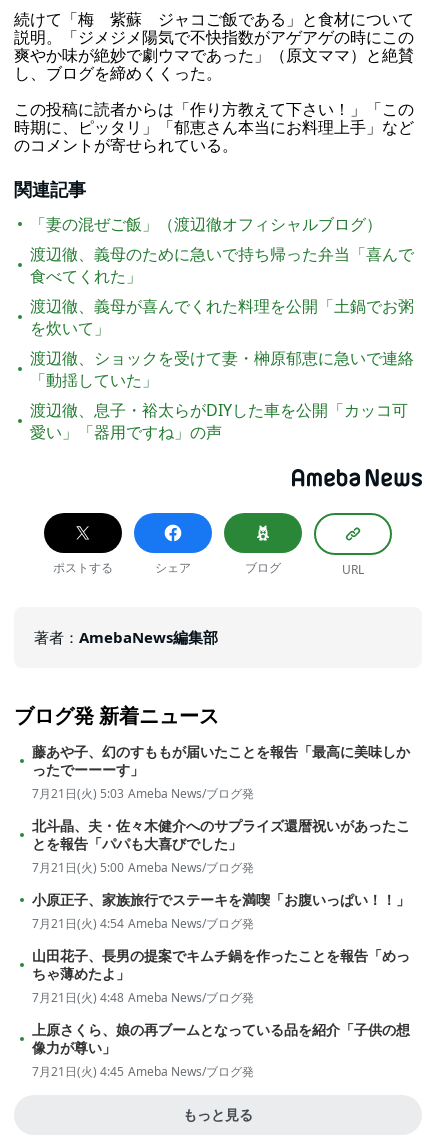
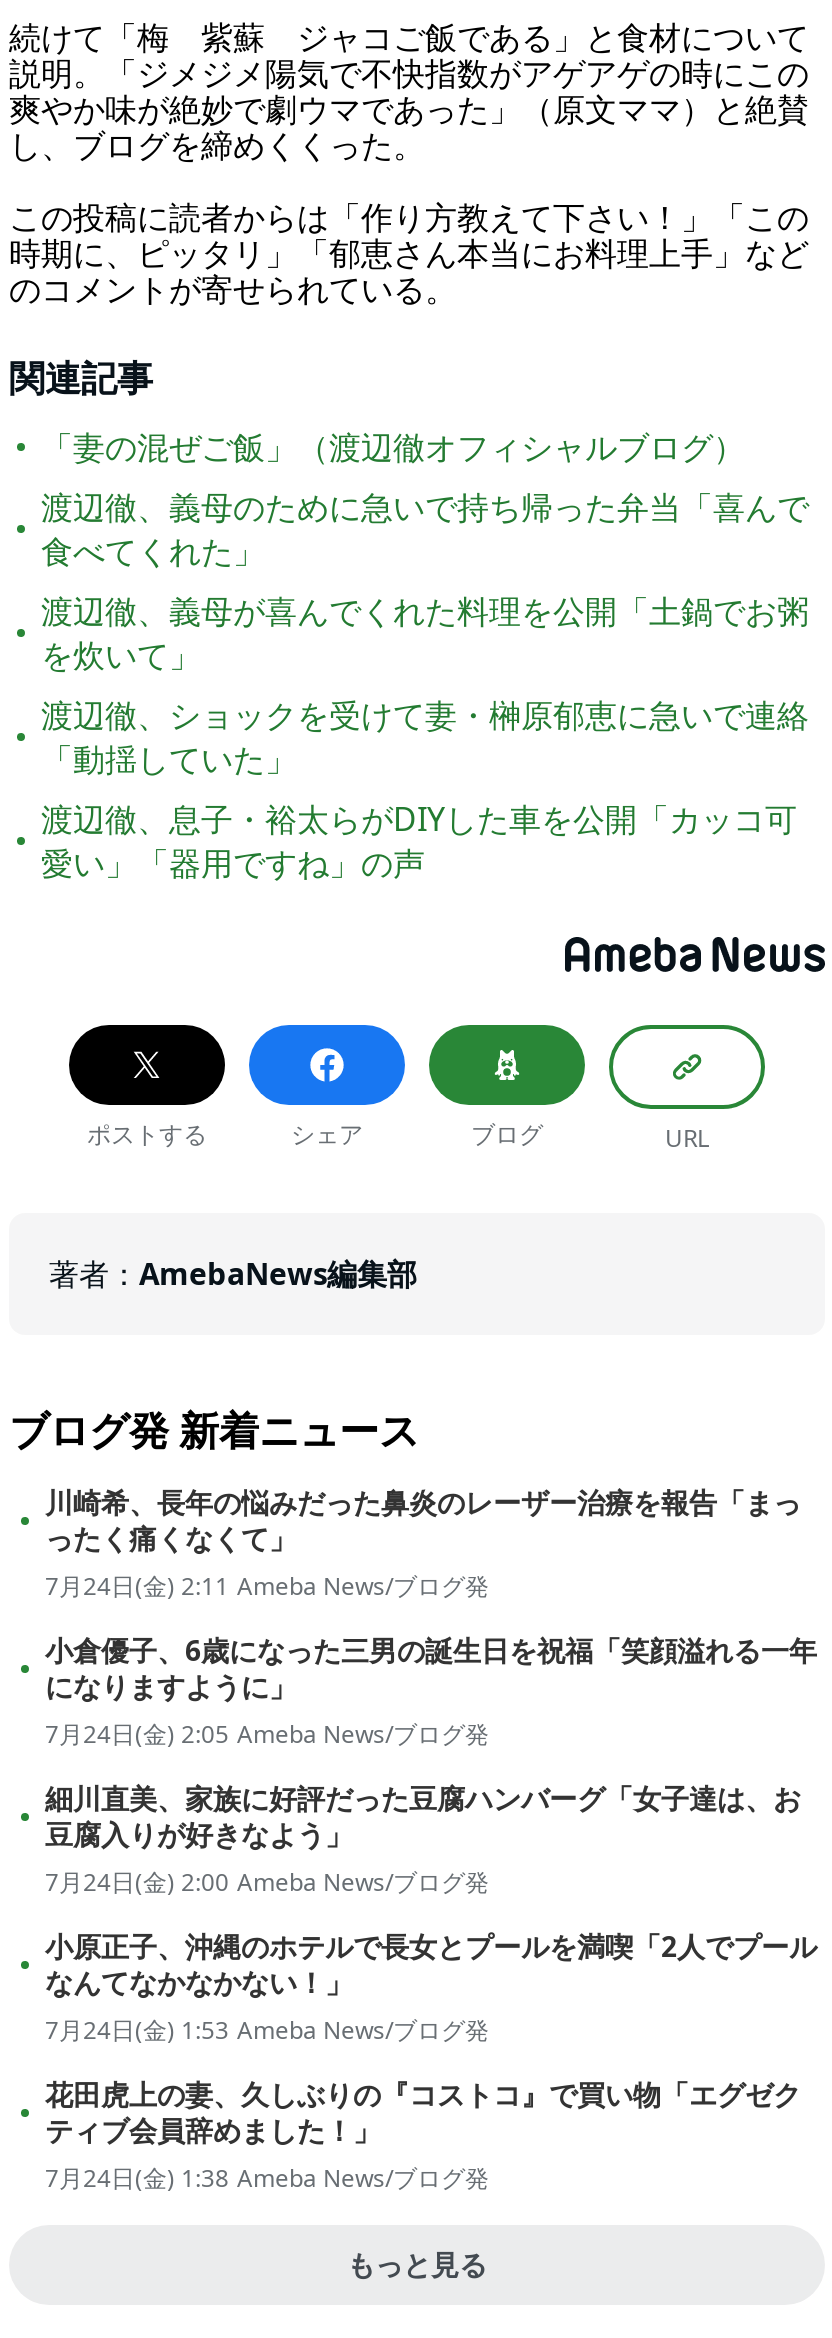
- 藤あや子、幻のすももが届いたことを報告「最高に美味しか
- ったでーーーす」
- 7月21日(火) 5:03 Ameba News/ブログ発
+ 川崎希、長年の悩みだった鼻炎のレーザー治療を報告「まっ
+ ったく痛くなくて」
+ 7月24日(金) 2:11 Ameba News/ブログ発

- 北斗晶、夫・佐々木健介へのサプライズ還暦祝いがあったこ
- とを報告「パパも大喜びでした」
- 7月21日(火) 5:00 Ameba News/ブログ発
+ 小倉優子、6歳になった三男の誕生日を祝福「笑顔溢れる一年
+ になりますように」
+ 7月24日(金) 2:05 Ameba News/ブログ発

- 小原正子、家族旅行でステーキを満喫「お腹いっぱい！！」
- 7月21日(火) 4:54 Ameba News/ブログ発
+ 細川直美、家族に好評だった豆腐ハンバーグ「女子達は、お
+ 豆腐入りが好きなよう」
+ 7月24日(金) 2:00 Ameba News/ブログ発

- 山田花子、長男の提案でキムチ鍋を作ったことを報告「めっ
- ちゃ薄めたよ」
- 7月21日(火) 4:48 Ameba News/ブログ発
+ 小原正子、沖縄のホテルで長女とプールを満喫「2人でプール
+ なんてなかなかない！」
+ 7月24日(金) 1:53 Ameba News/ブログ発

- 上原さくら、娘の再ブームとなっている品を紹介「子供の想
- 像力が尊い」
- 7月21日(火) 4:45 Ameba News/ブログ発
+ 花田虎上の妻、久しぶりの『コストコ』で買い物「エグゼク
+ ティブ会員辞めました！」
+ 7月24日(金) 1:38 Ameba News/ブログ発
